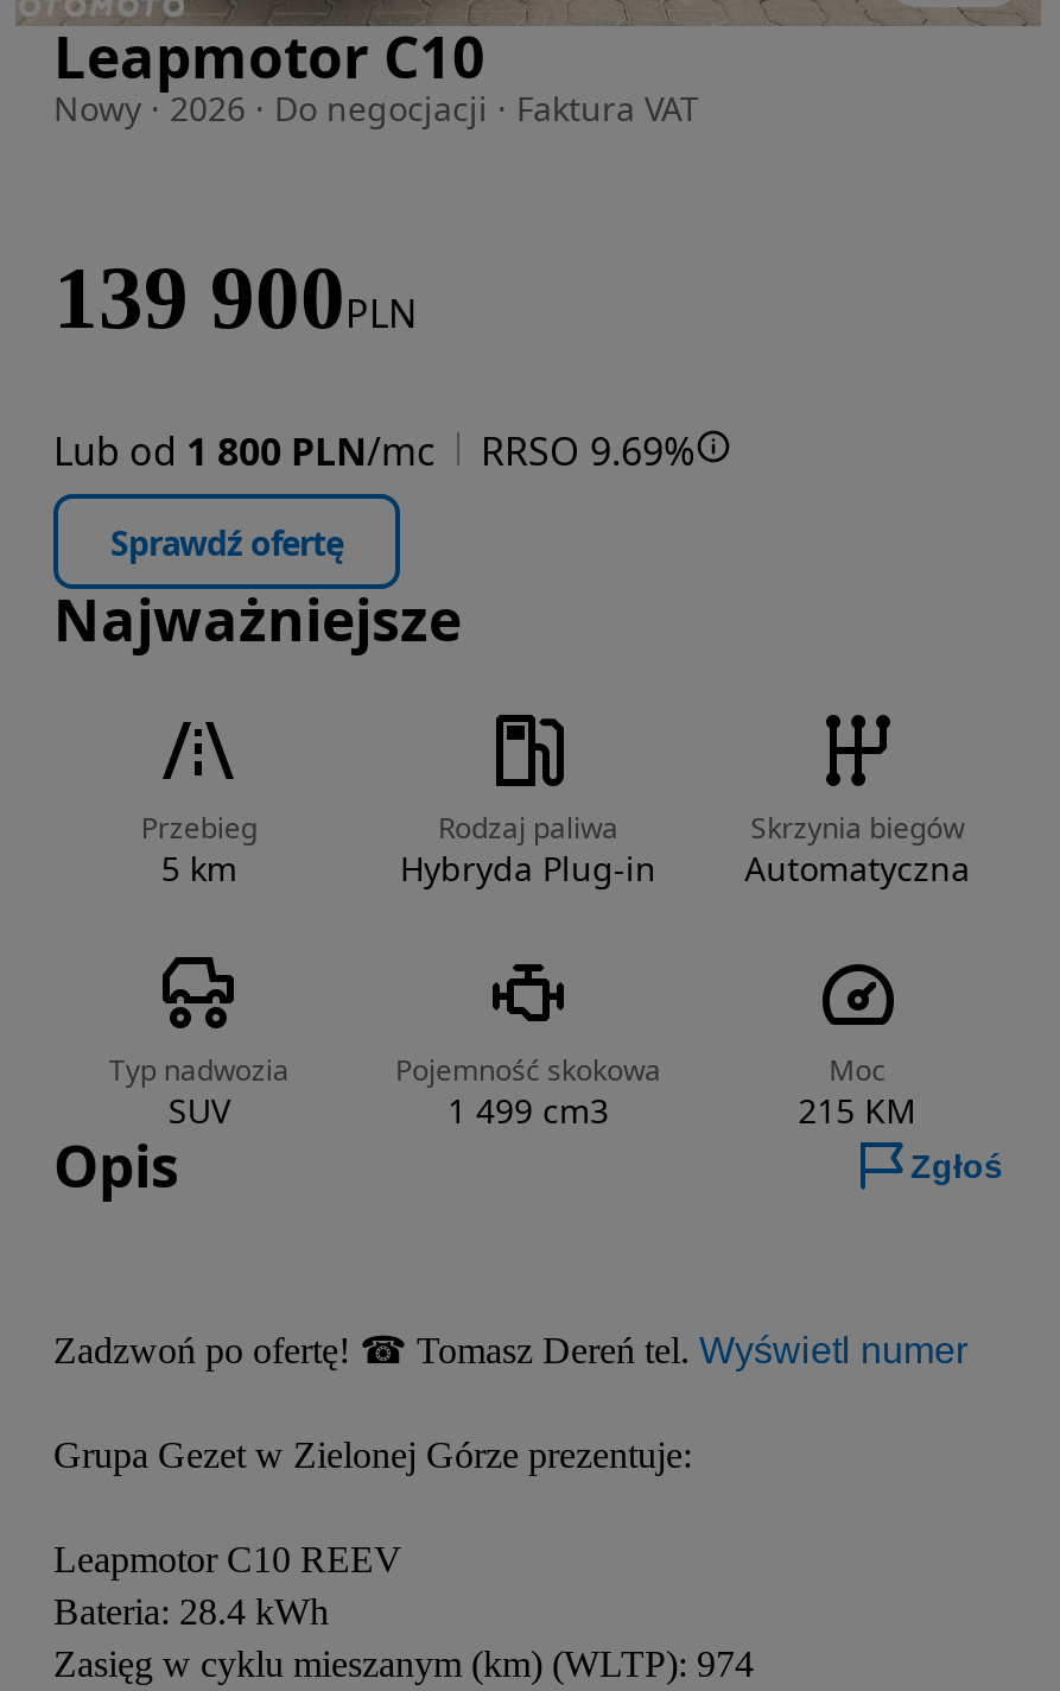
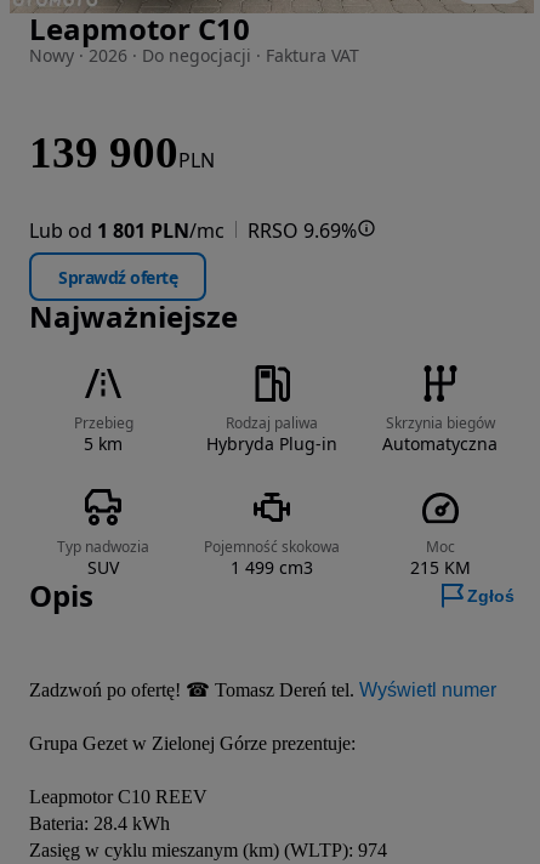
- Lub od 1 800 PLN/mc RRSO 9.69%
+ Lub od 1 801 PLN/mc RRSO 9.69%
